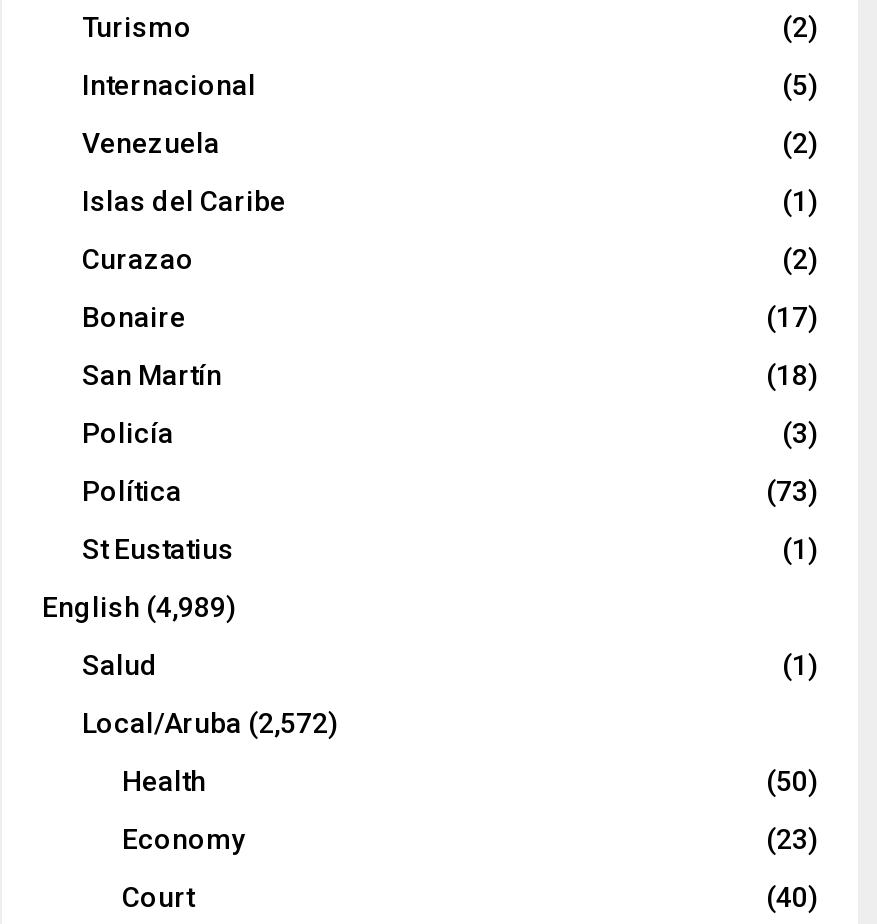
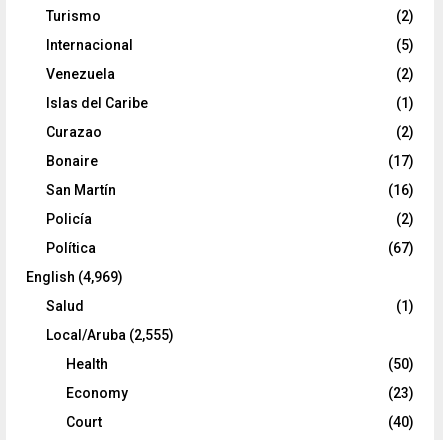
- (18)
+ (16)

- (3)
+ (2)

- (73)
- St Eustatius
- (1)
- English (4,989)
+ (67)
+ English (4,969)

- Local/Aruba (2,572)
+ Local/Aruba (2,555)
